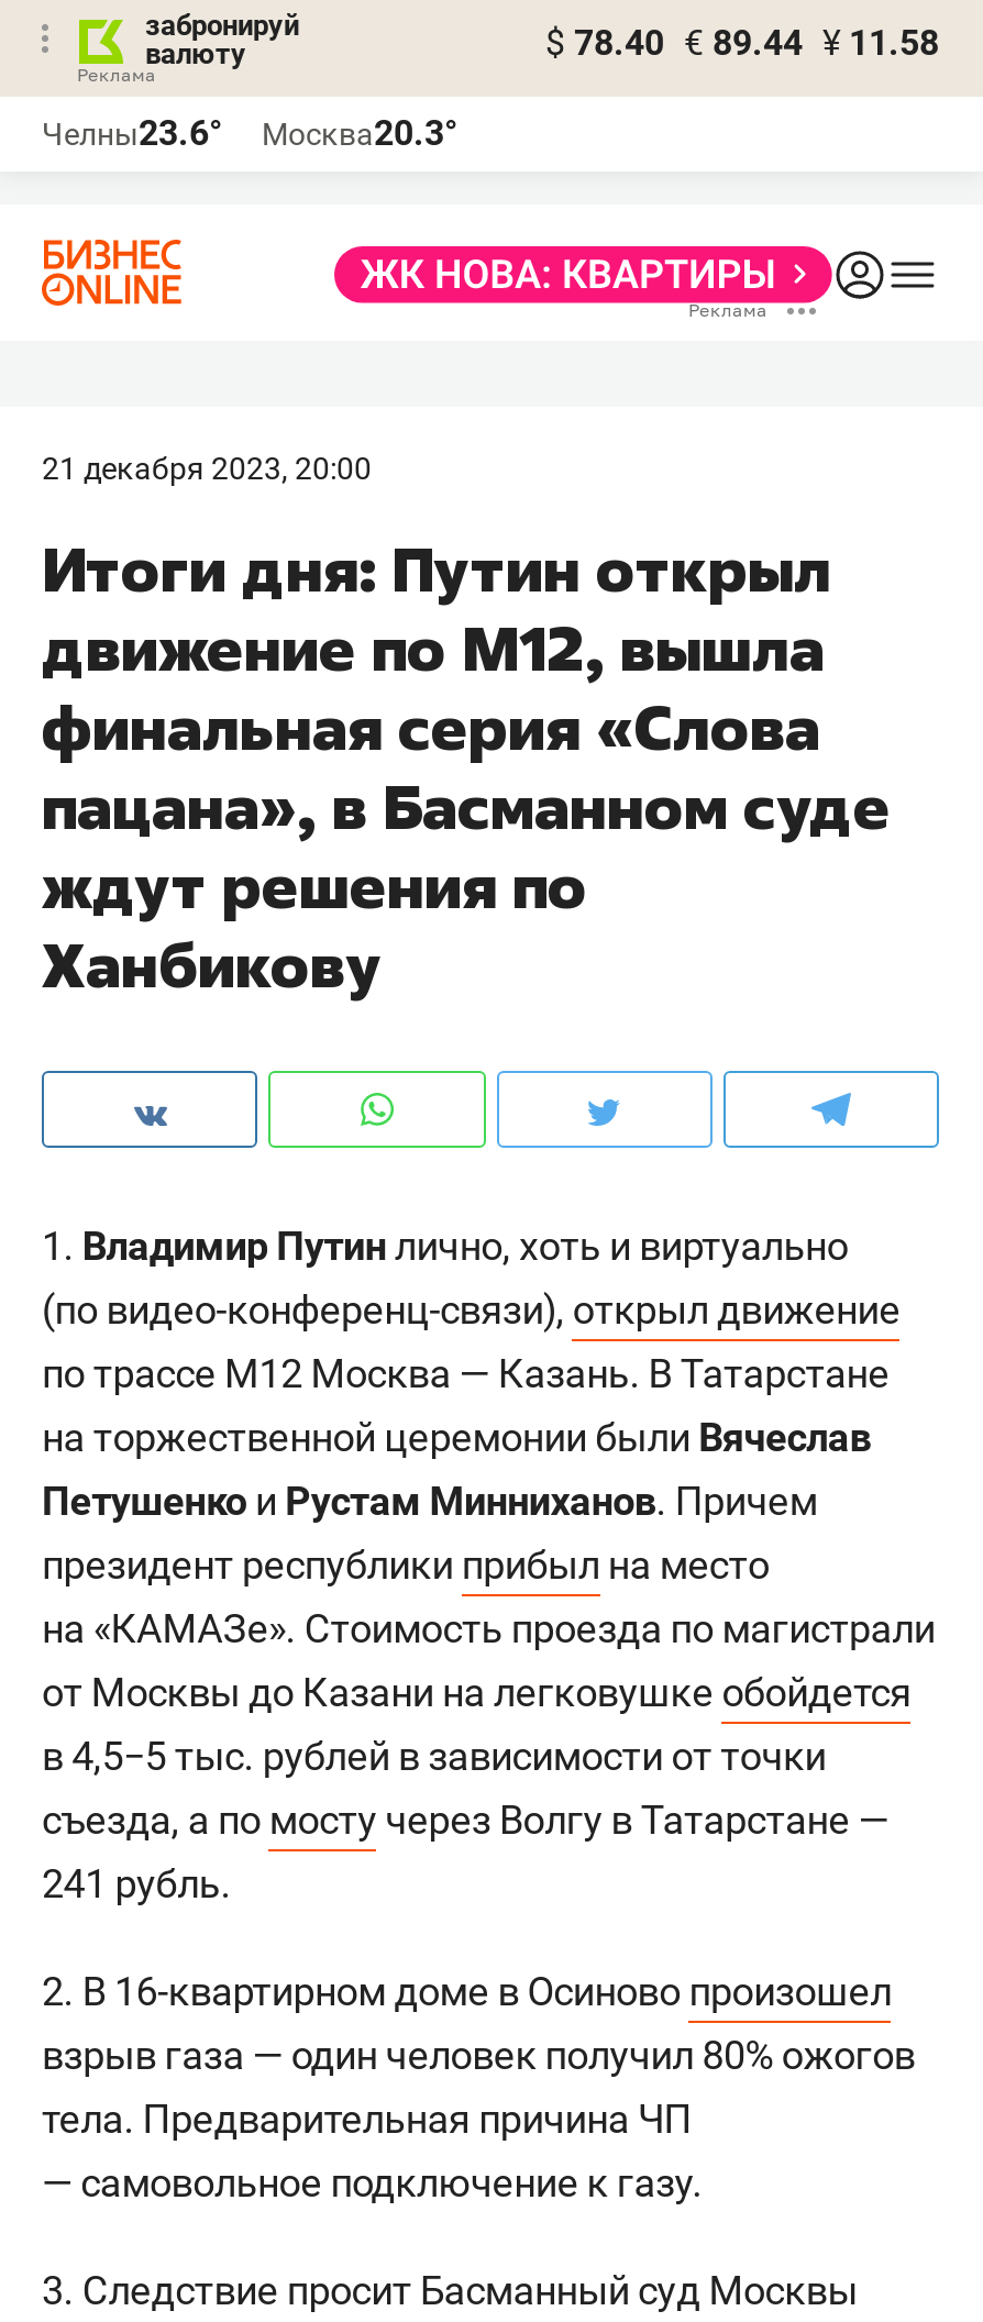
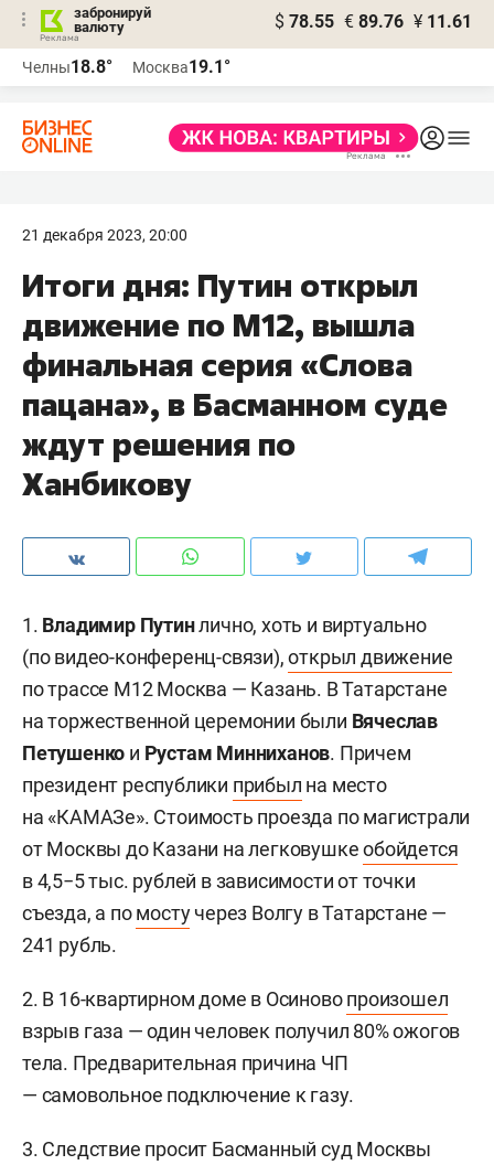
- $ 78.40 € 89.44 ¥ 11.58
+ $ 78.55 € 89.76 ¥ 11.61

- Челны23.6°
+ Челны18.8°

- Москва20.3°
+ Москва19.1°
